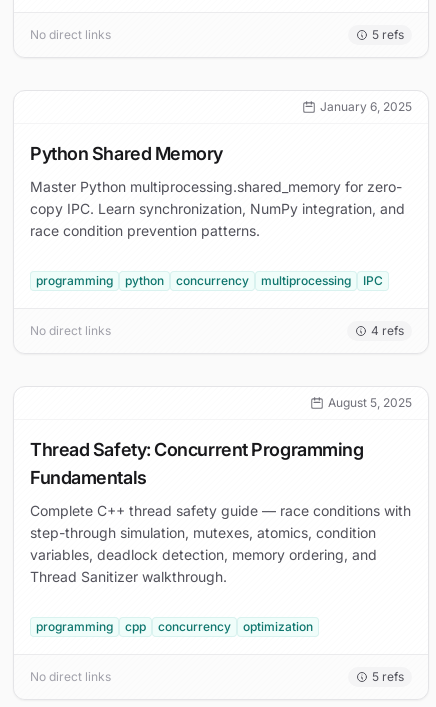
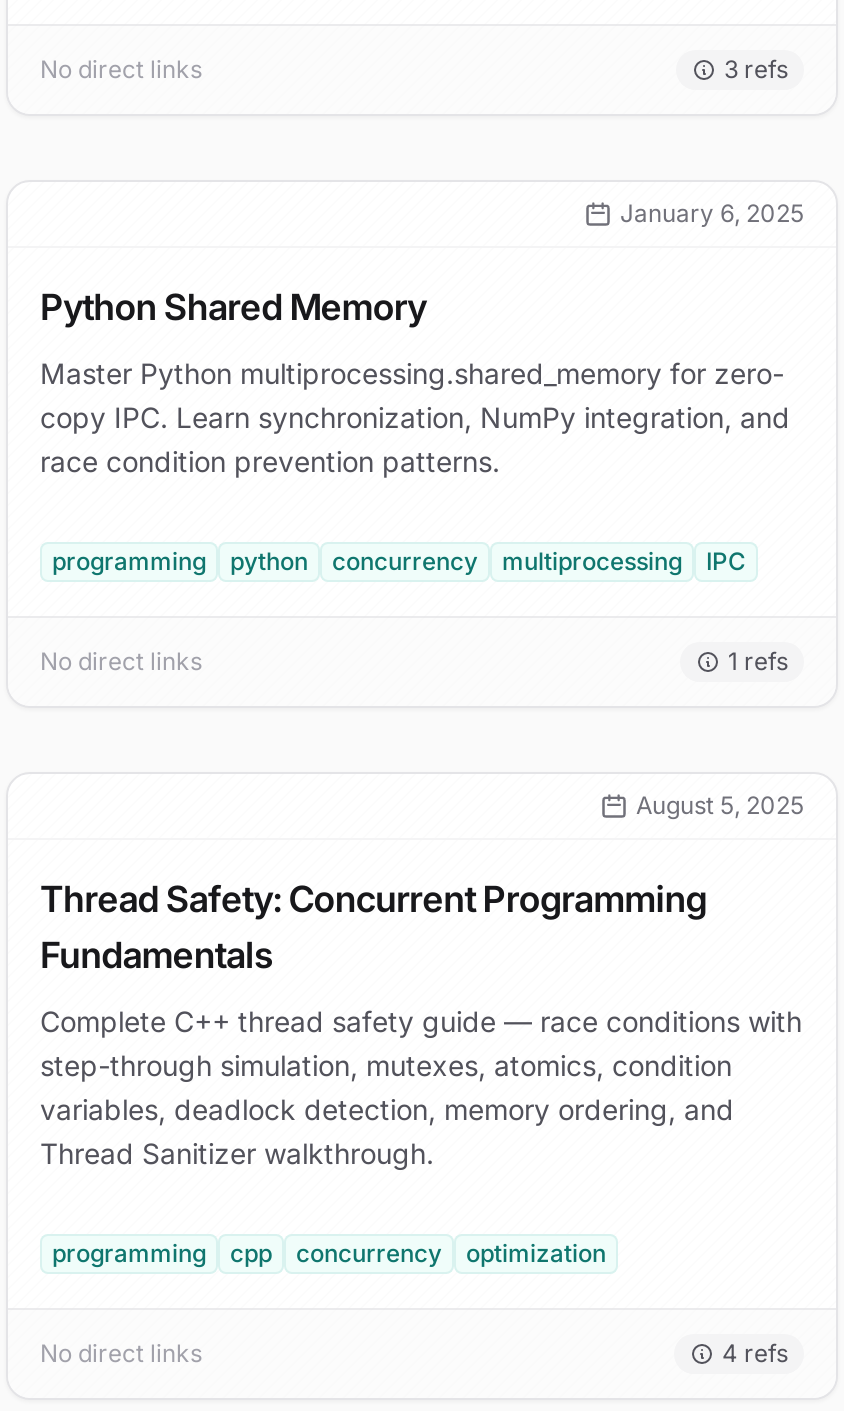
- 5 refs
+ 3 refs

- 4 refs
+ 1 refs

- 5 refs
+ 4 refs
